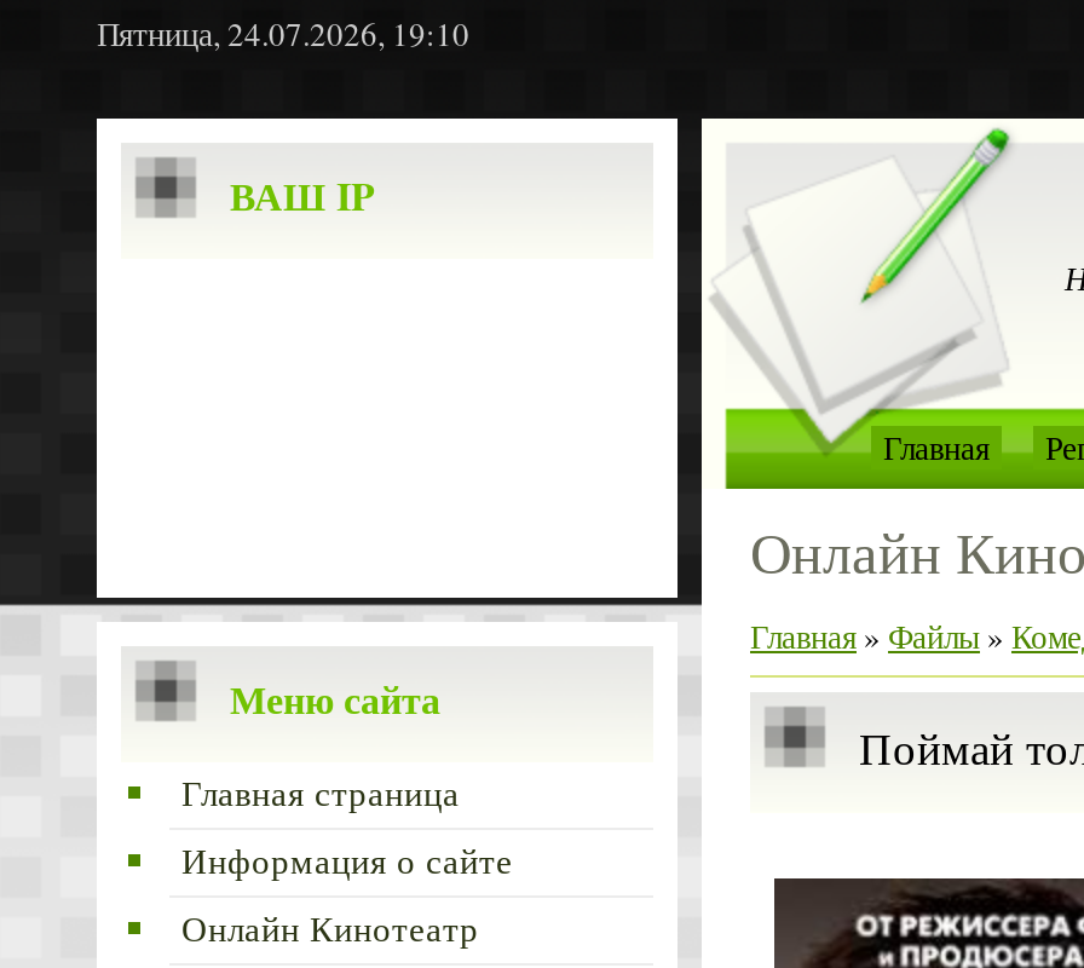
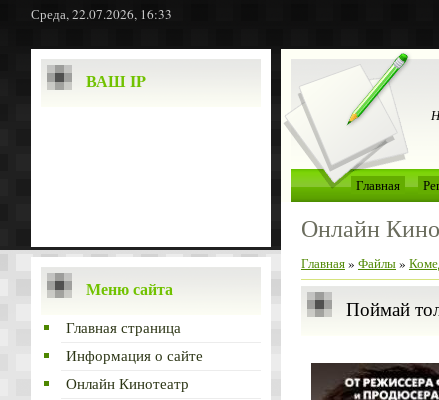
- Пятница, 24.07.2026, 19:10
+ Среда, 22.07.2026, 16:33
